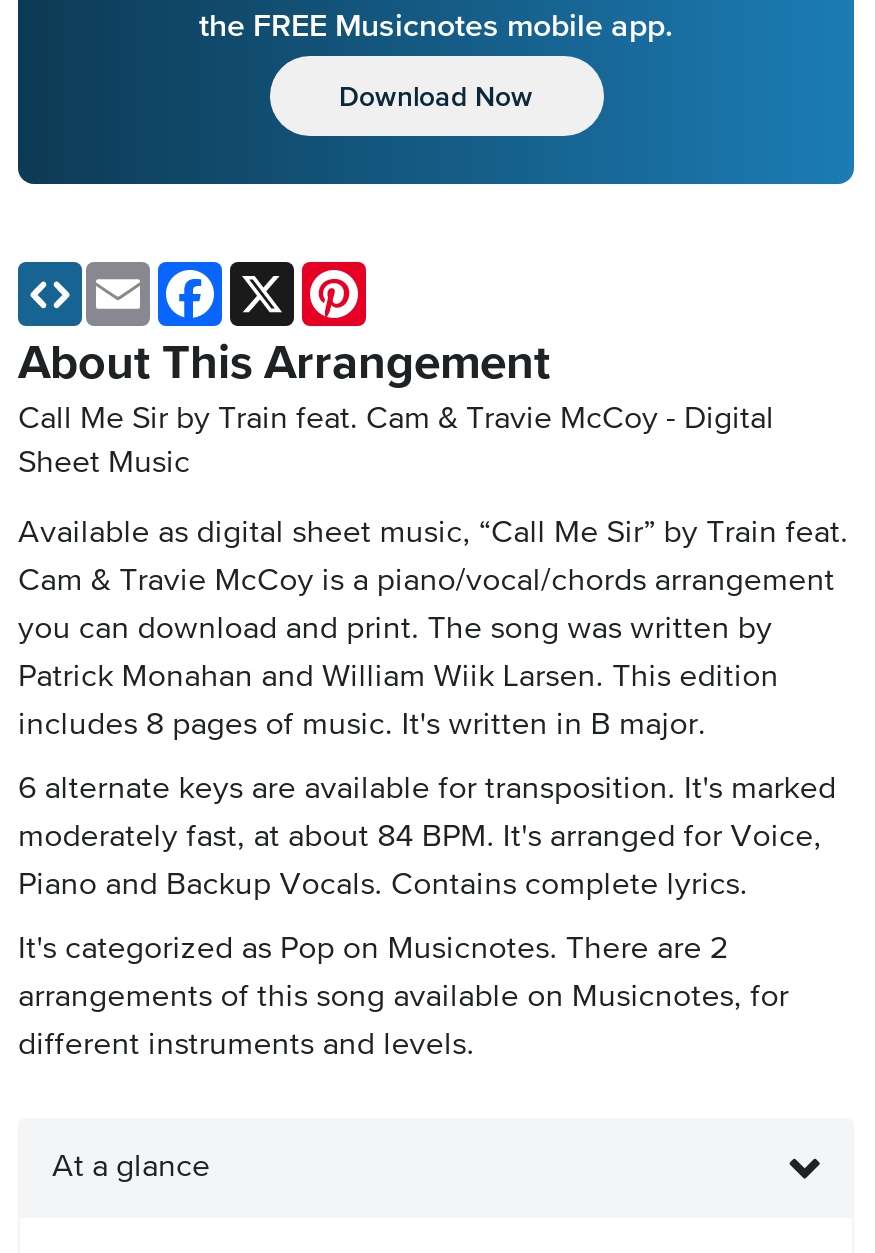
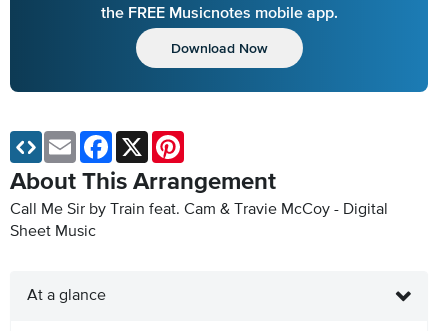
- Available as digital sheet music, “Call Me Sir” by Train feat.
- Cam & Travie McCoy is a piano/vocal/chords arrangement
- you can download and print. The song was written by
- Patrick Monahan and William Wiik Larsen. This edition
- includes 8 pages of music. It's written in B major.
- 6 alternate keys are available for transposition. It's marked
- moderately fast, at about 84 BPM. It's arranged for Voice,
- Piano and Backup Vocals. Contains complete lyrics.
- It's categorized as Pop on Musicnotes. There are 2
- arrangements of this song available on Musicnotes, for
- different instruments and levels.
